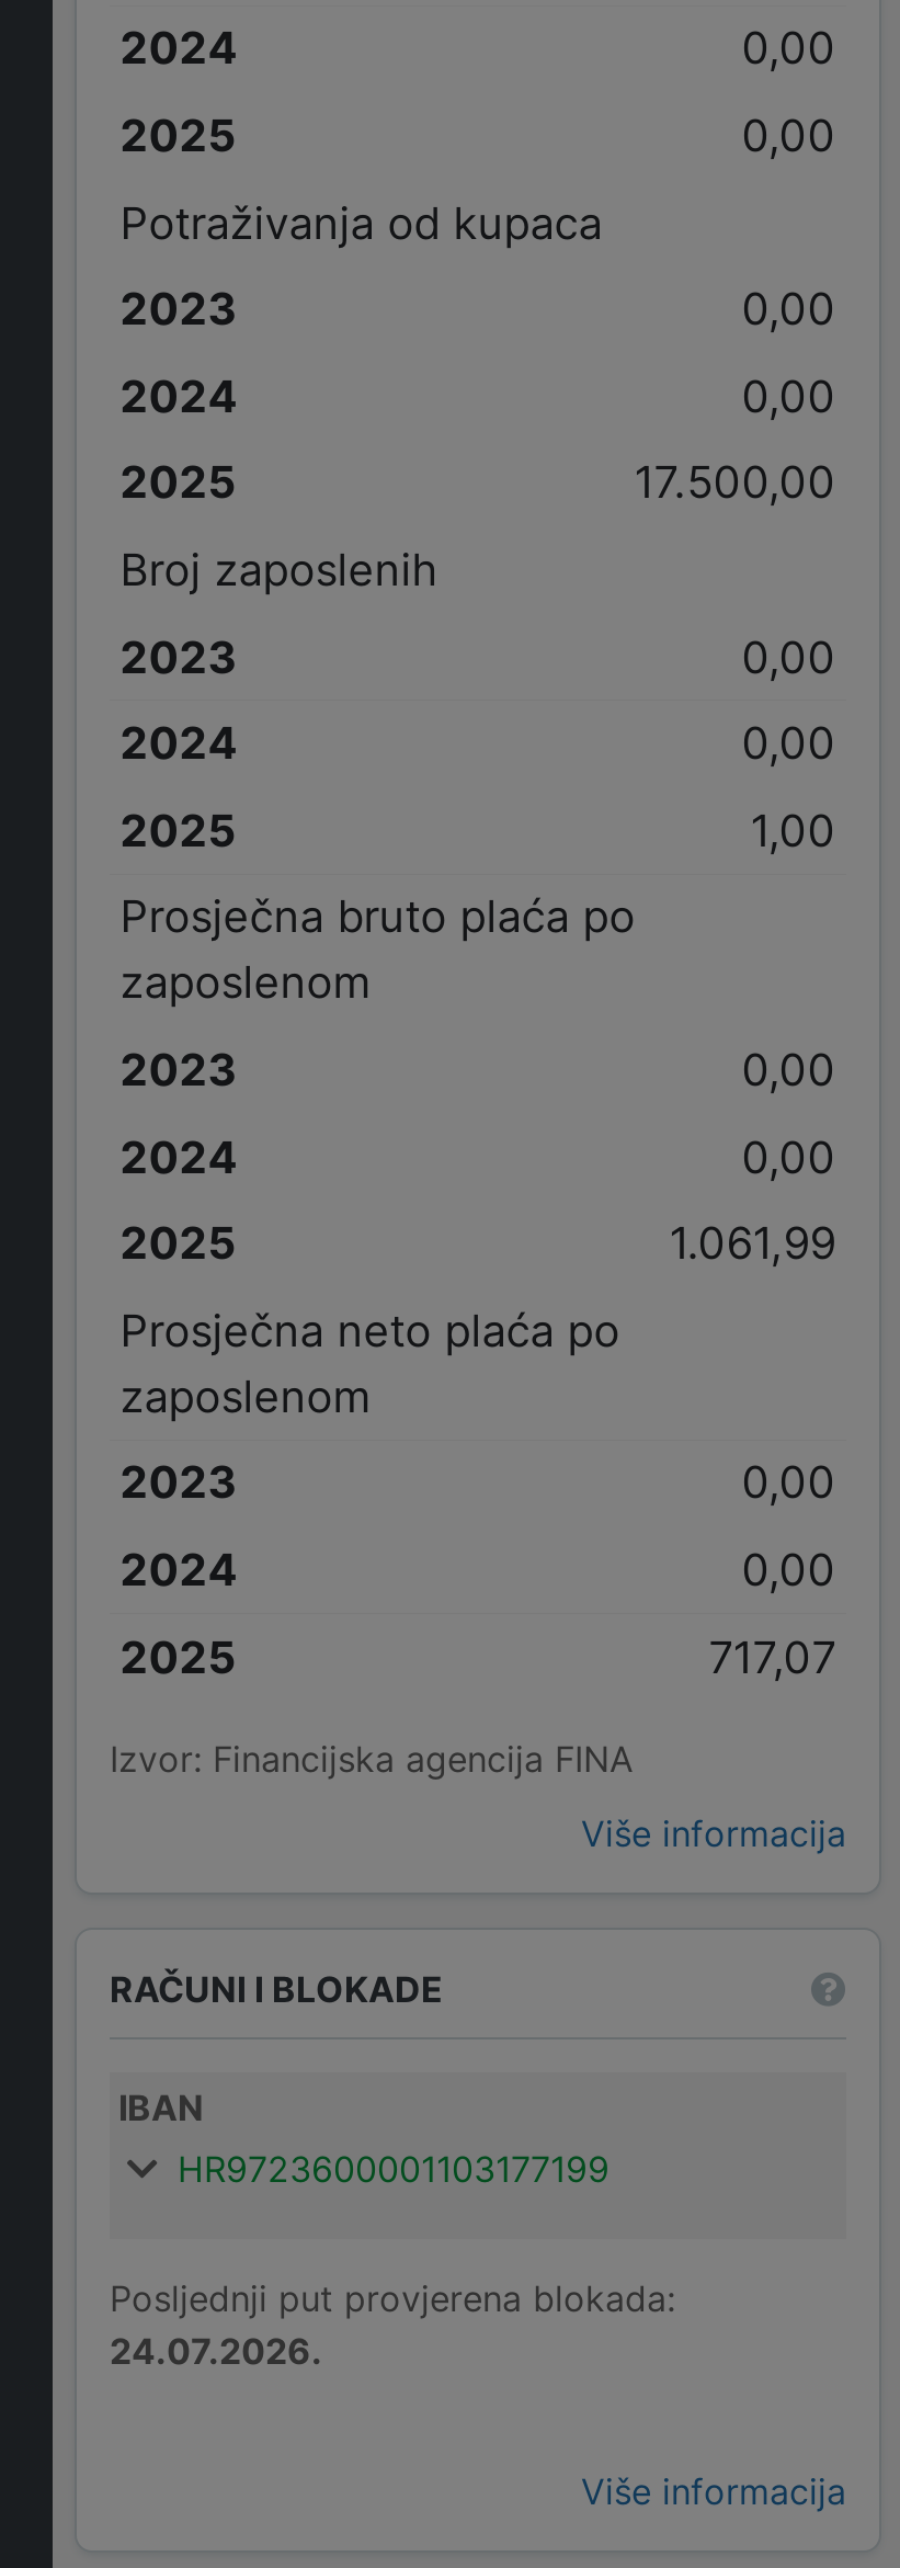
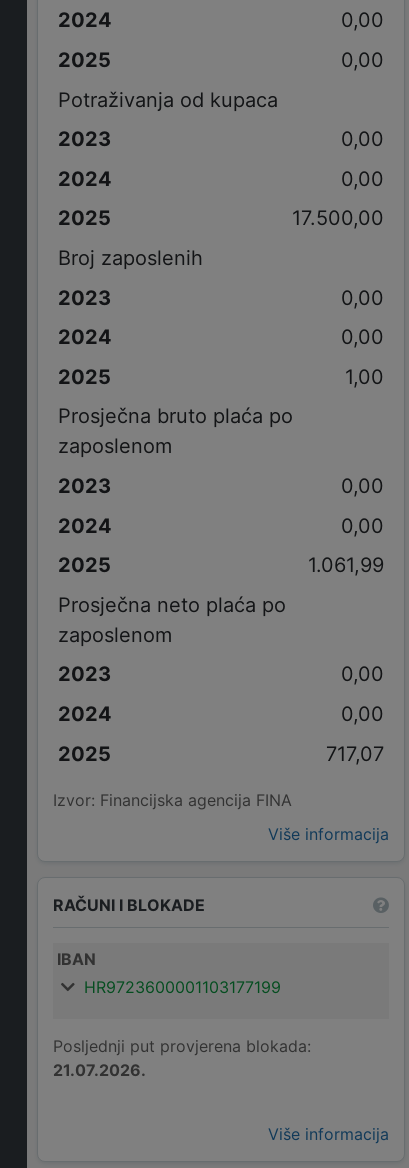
- 24.07.2026.
+ 21.07.2026.
